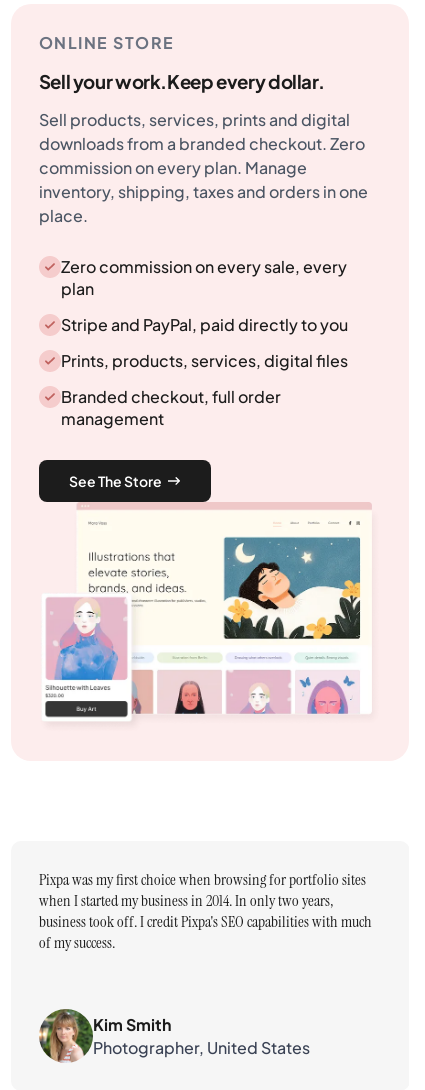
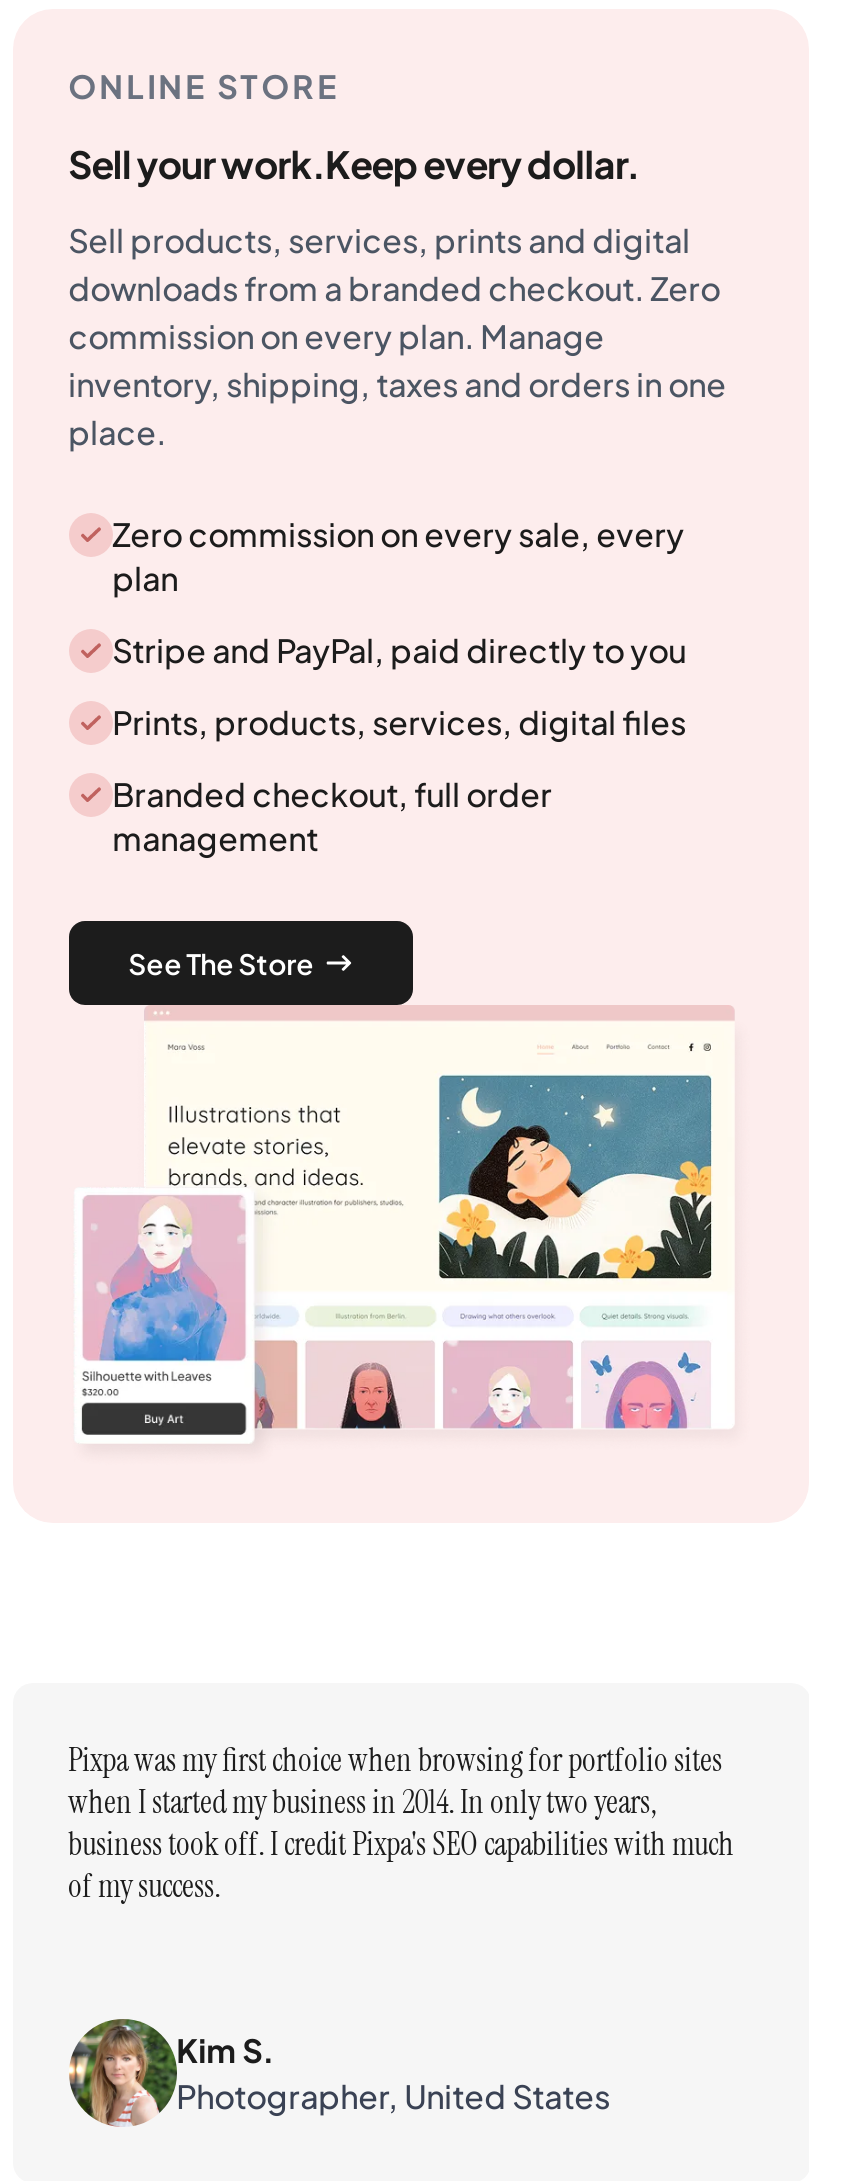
- Kim Smith
+ Kim S.
